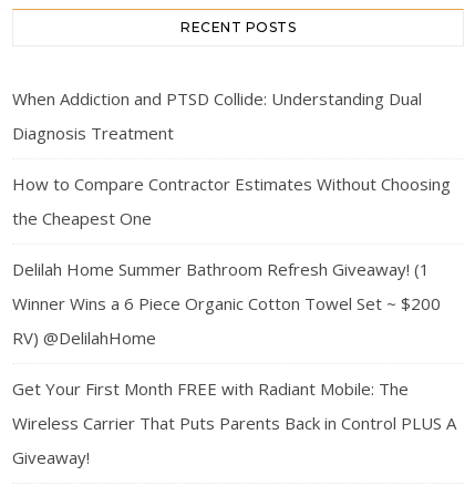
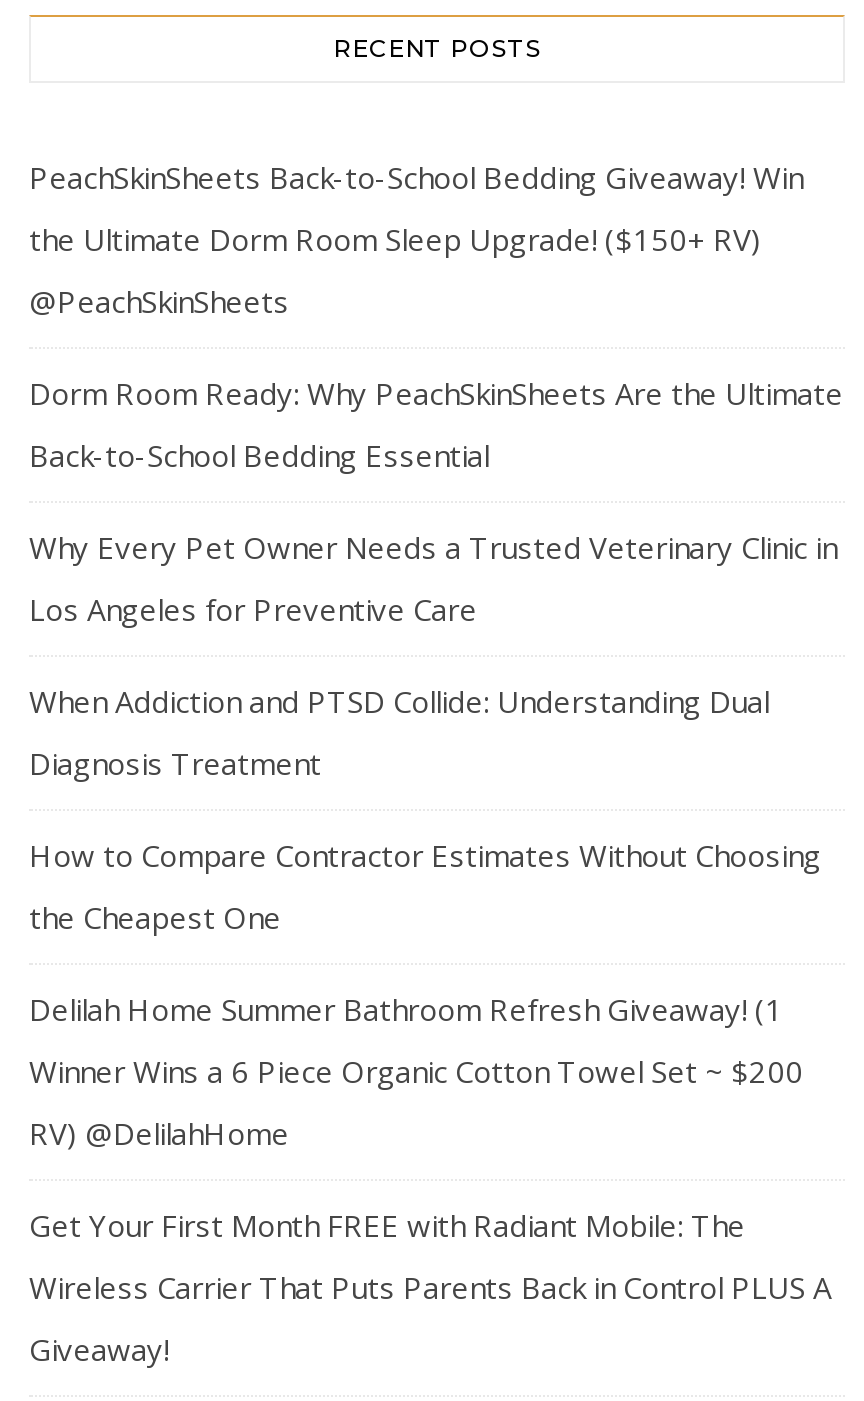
+ PeachSkinSheets Back-to-School Bedding Giveaway! Win
+ the Ultimate Dorm Room Sleep Upgrade! ($150+ RV)
+ @PeachSkinSheets
+ Dorm Room Ready: Why PeachSkinSheets Are the Ultimate
+ Back-to-School Bedding Essential
+ Why Every Pet Owner Needs a Trusted Veterinary Clinic in
+ Los Angeles for Preventive Care
